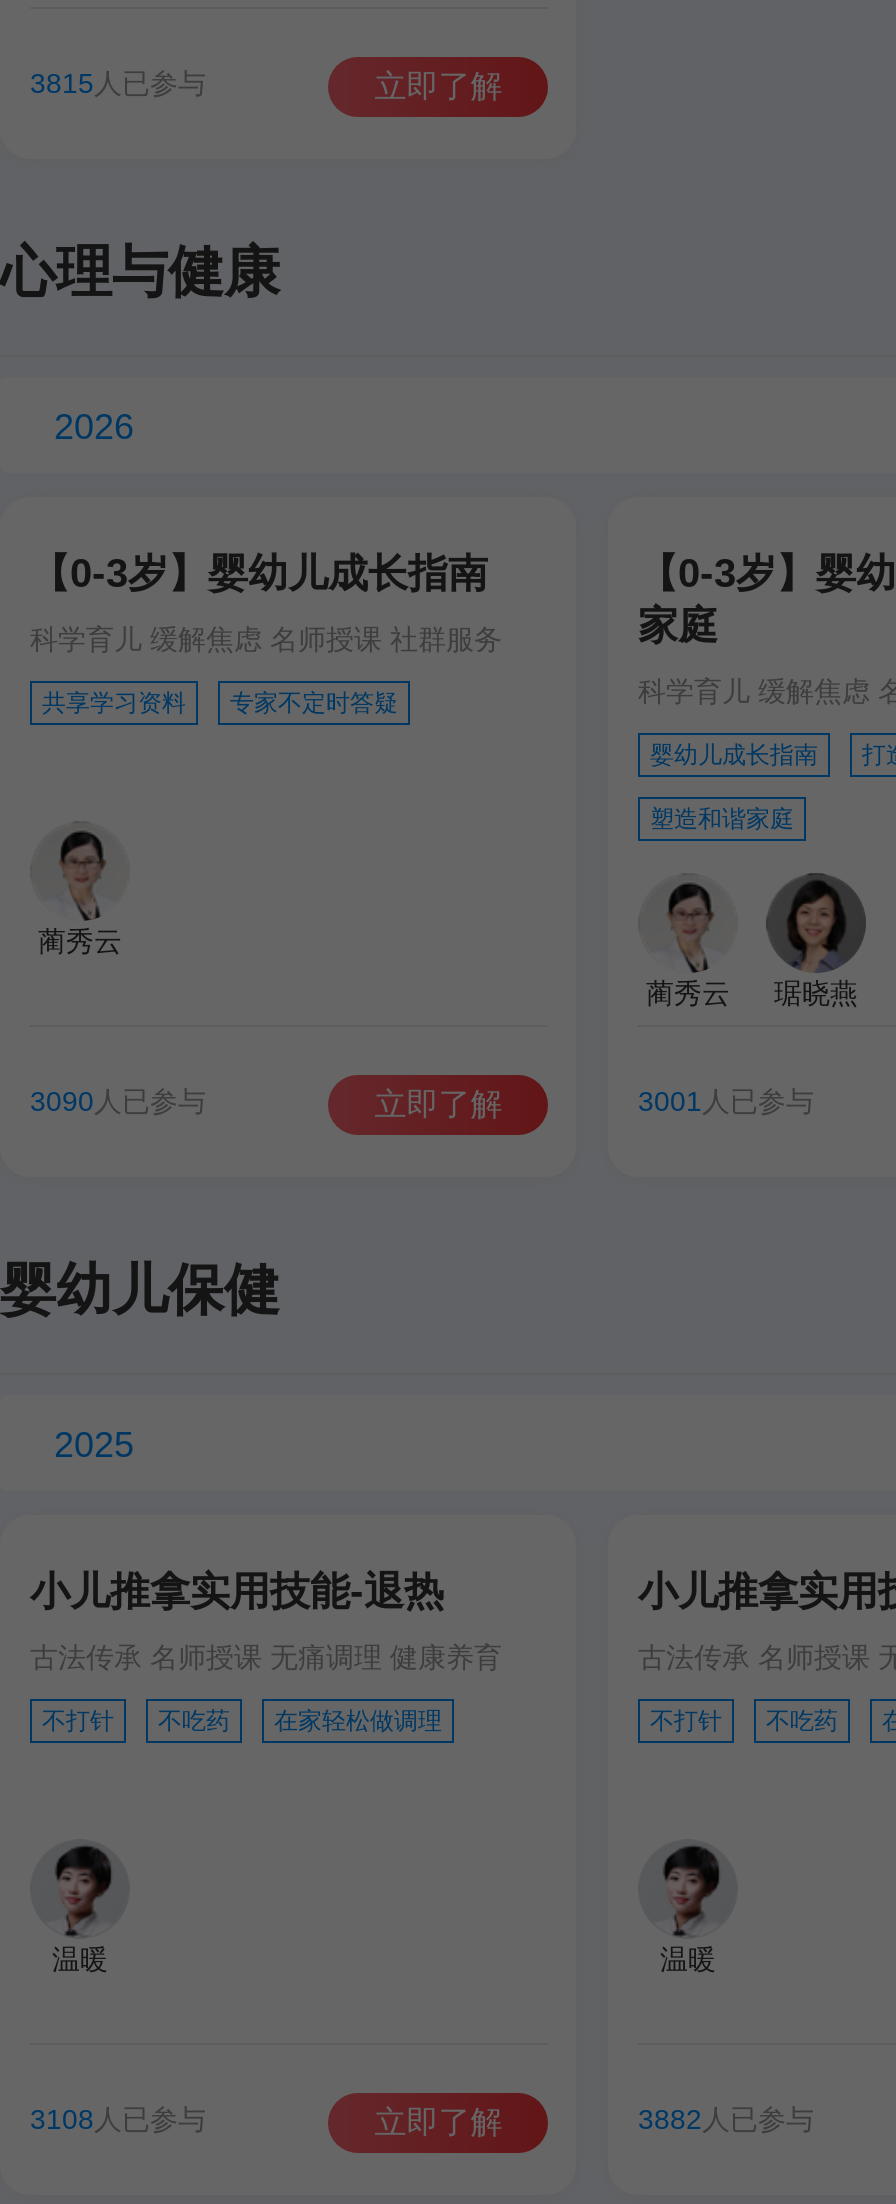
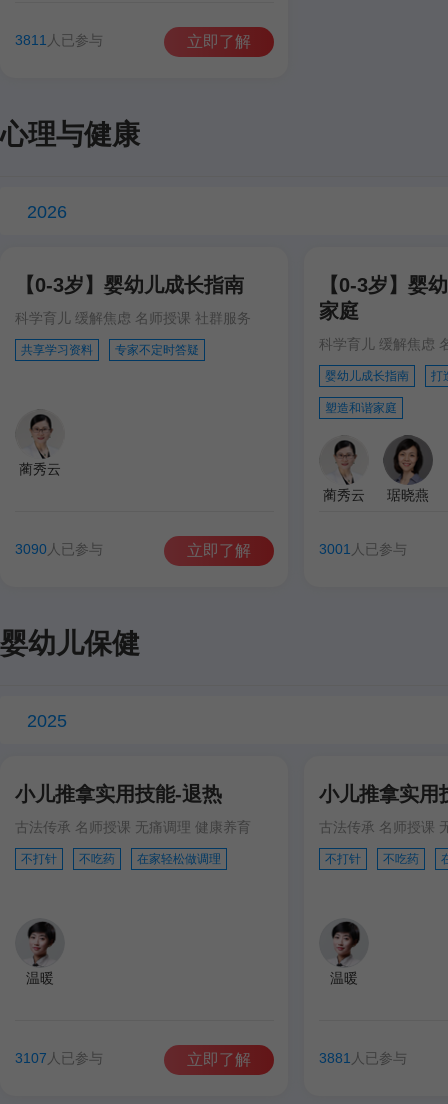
- 3815人已参与
+ 3811人已参与

- 3108人已参与
+ 3107人已参与

- 3882人已参与
+ 3881人已参与
